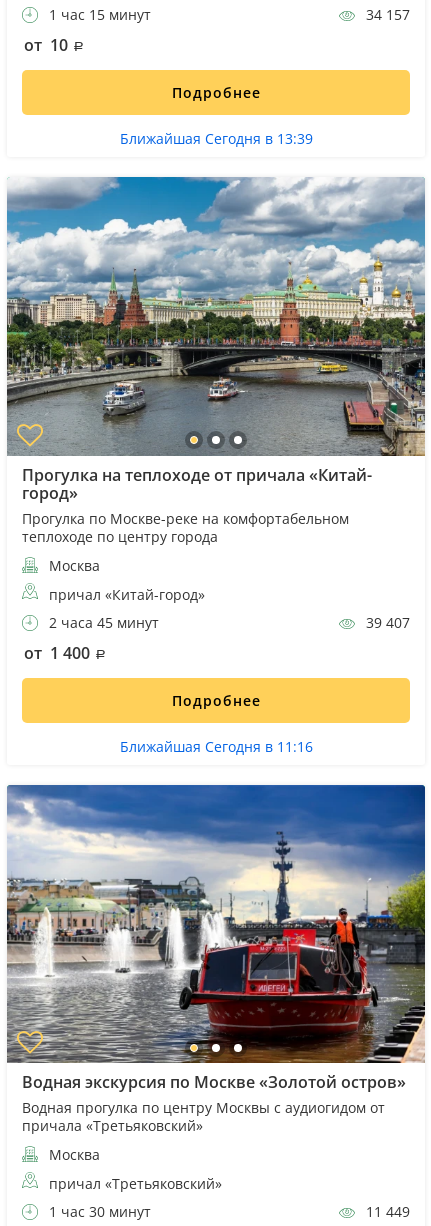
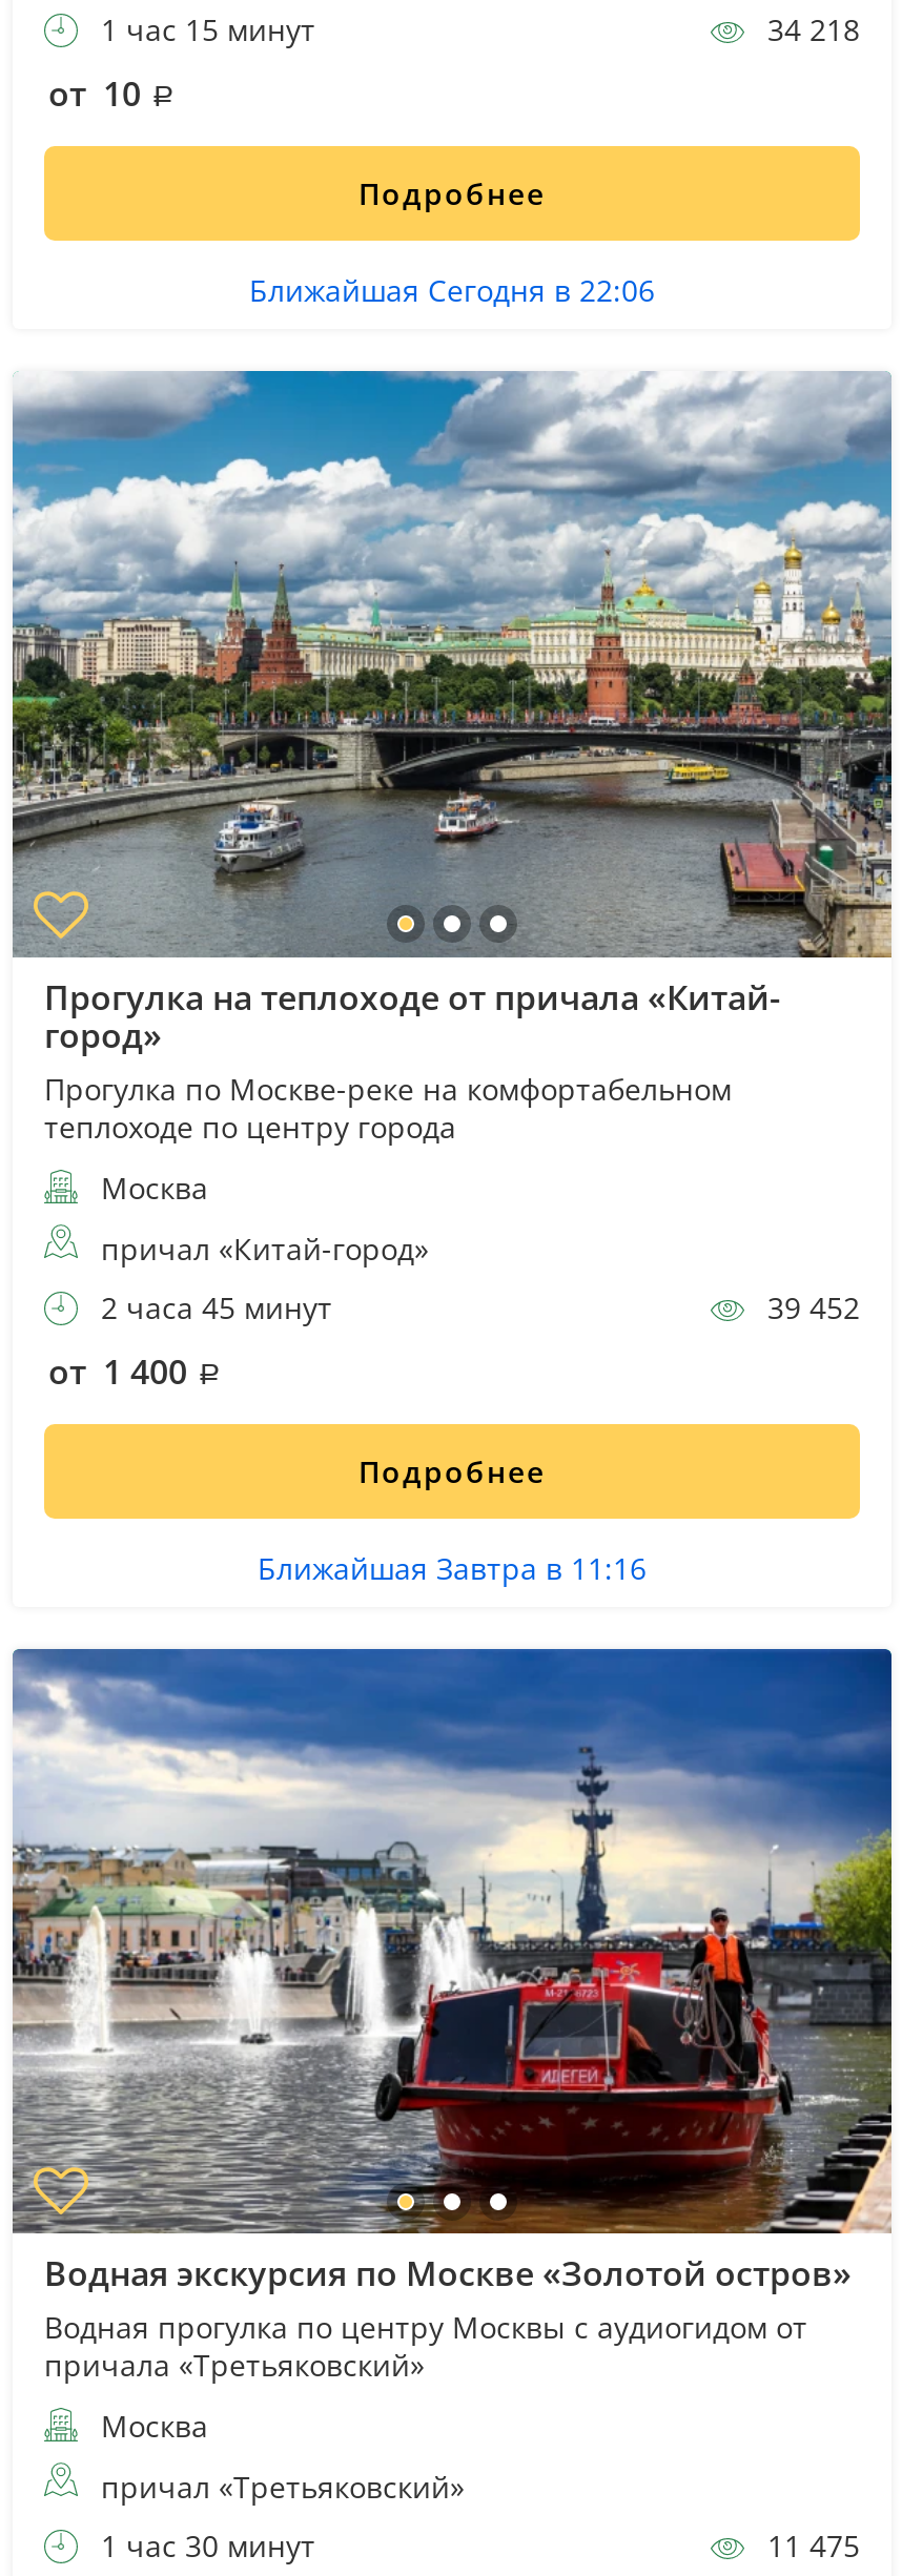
- 34 157
+ 34 218

- Ближайшая Сегодня в 13:39
+ Ближайшая Сегодня в 22:06

- 39 407
+ 39 452

- Ближайшая Сегодня в 11:16
+ Ближайшая Завтра в 11:16

- 11 449
+ 11 475
